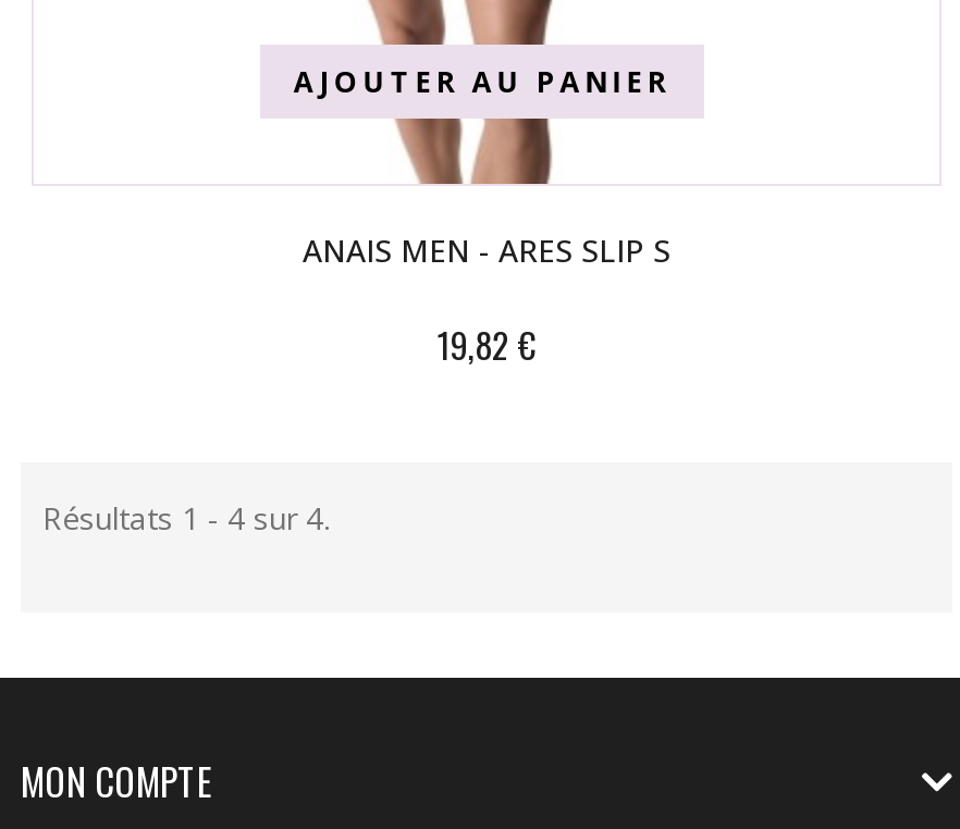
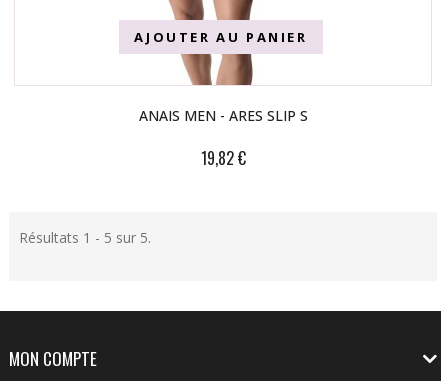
- Résultats 1 - 4 sur 4.
+ Résultats 1 - 5 sur 5.
